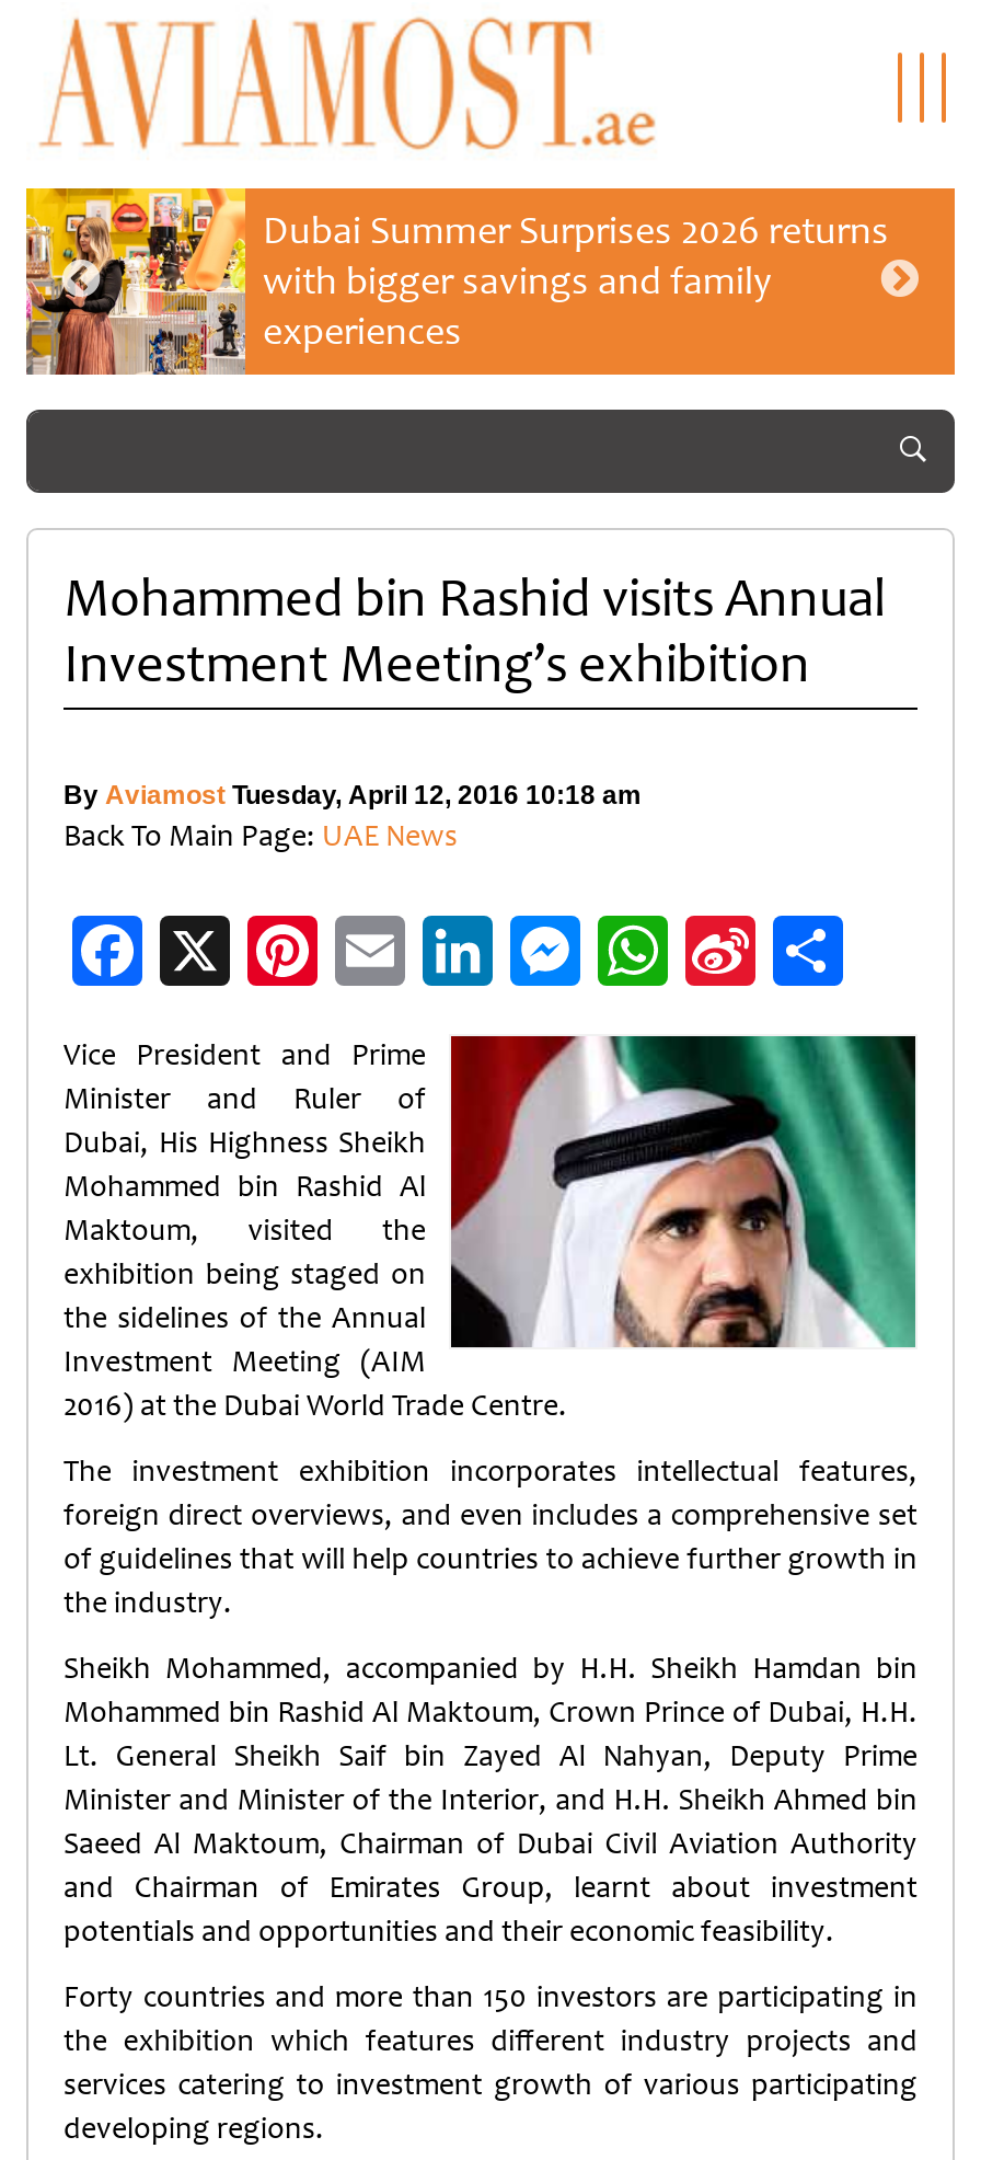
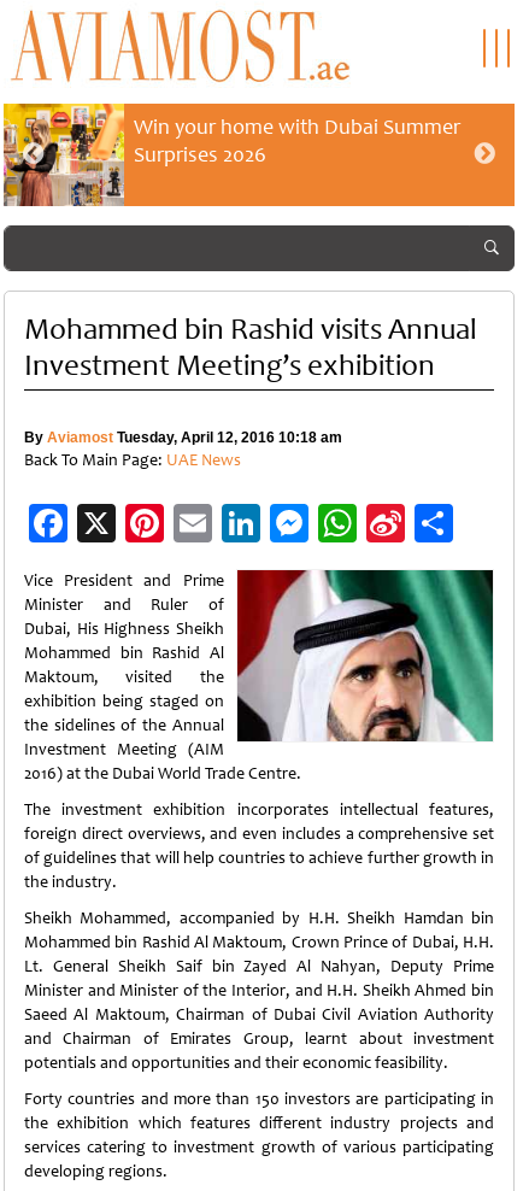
- Dubai Summer Surprises 2026 returns
- with bigger savings and family
- experiences
+ Win your home with Dubai Summer
+ Surprises 2026
